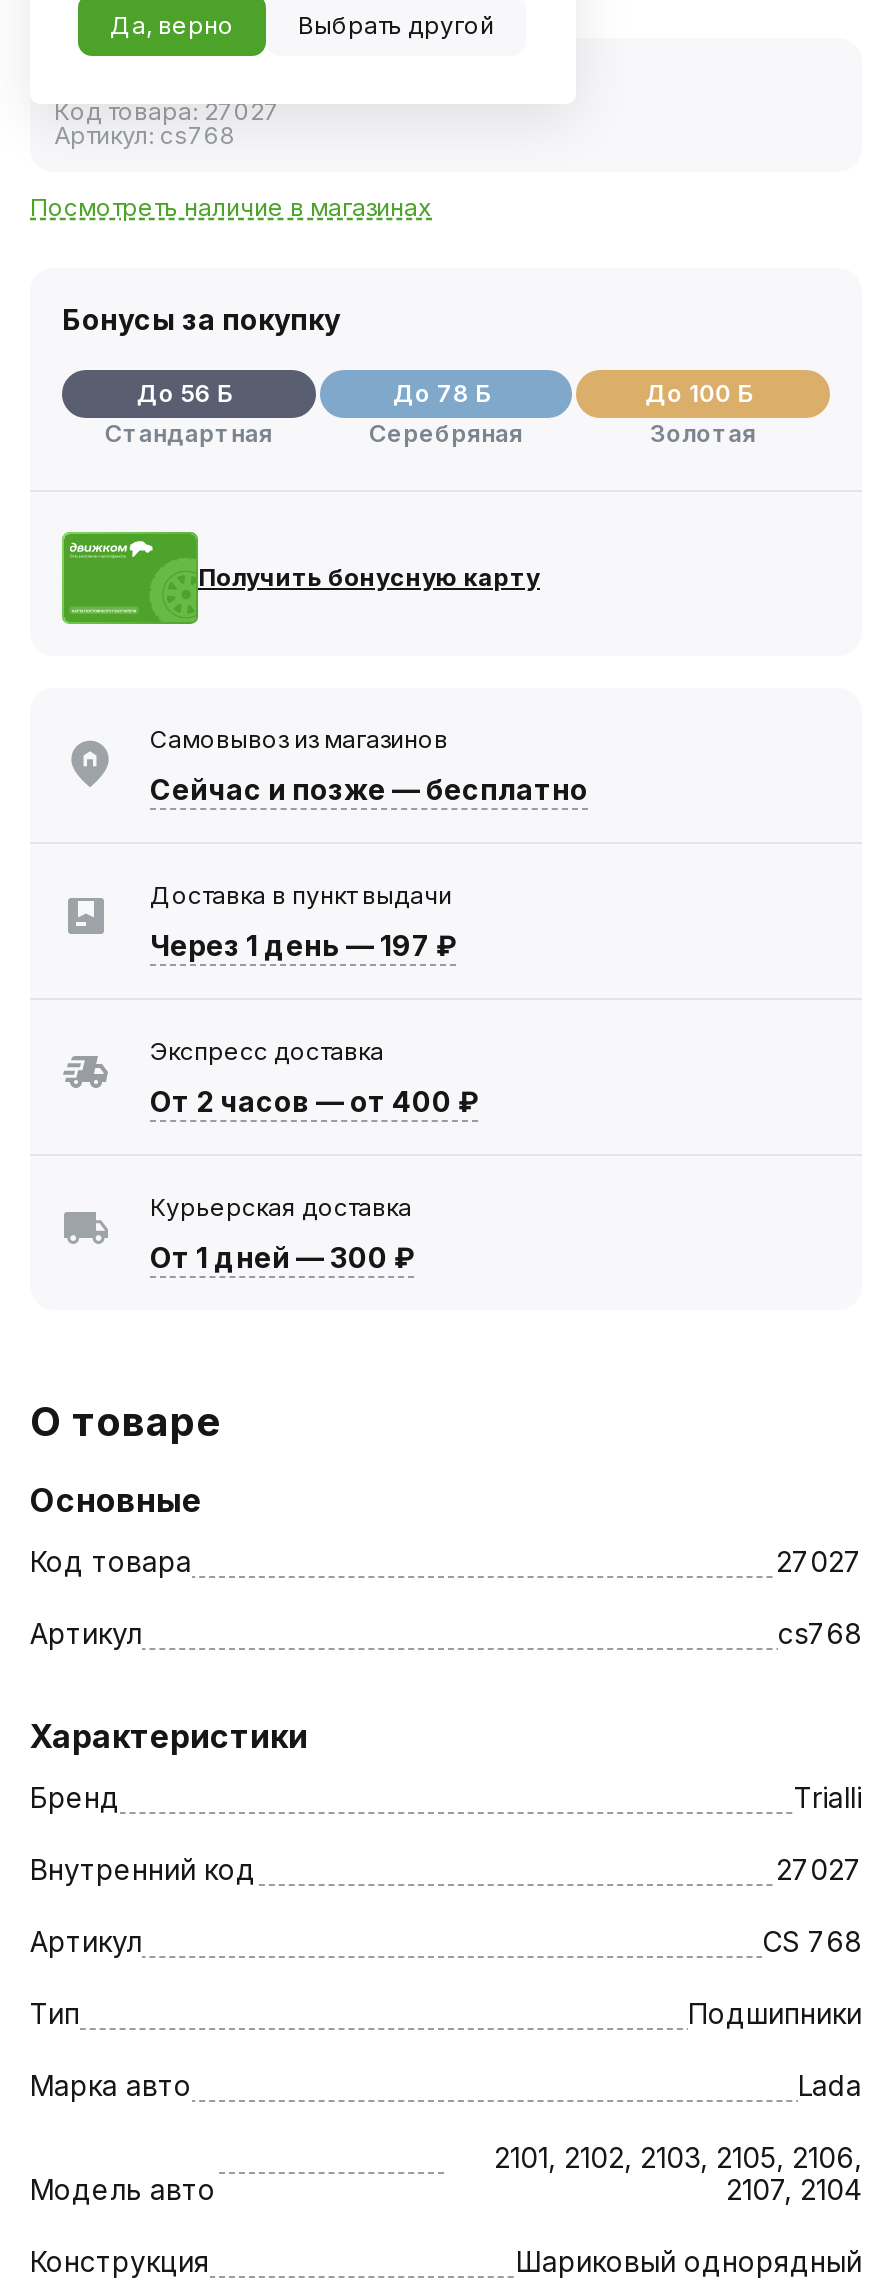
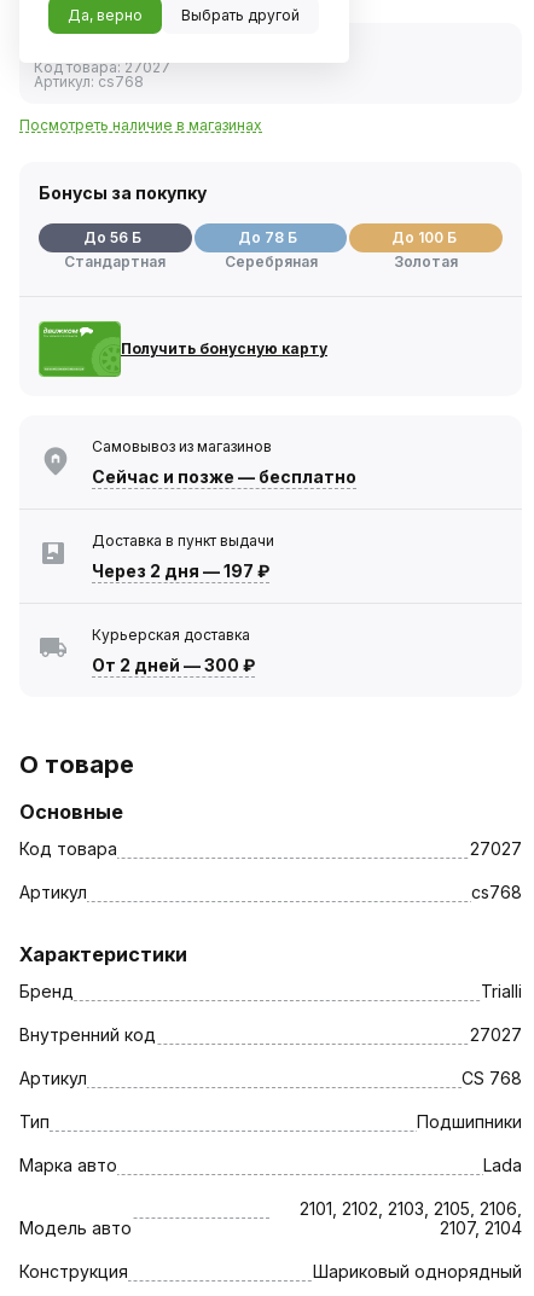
- Через 1 день — 197 ₽
- Экспресс доставка
- От 2 часов — от 400 ₽
+ Через 2 дня — 197 ₽

- От 1 дней — 300 ₽
+ От 2 дней — 300 ₽
